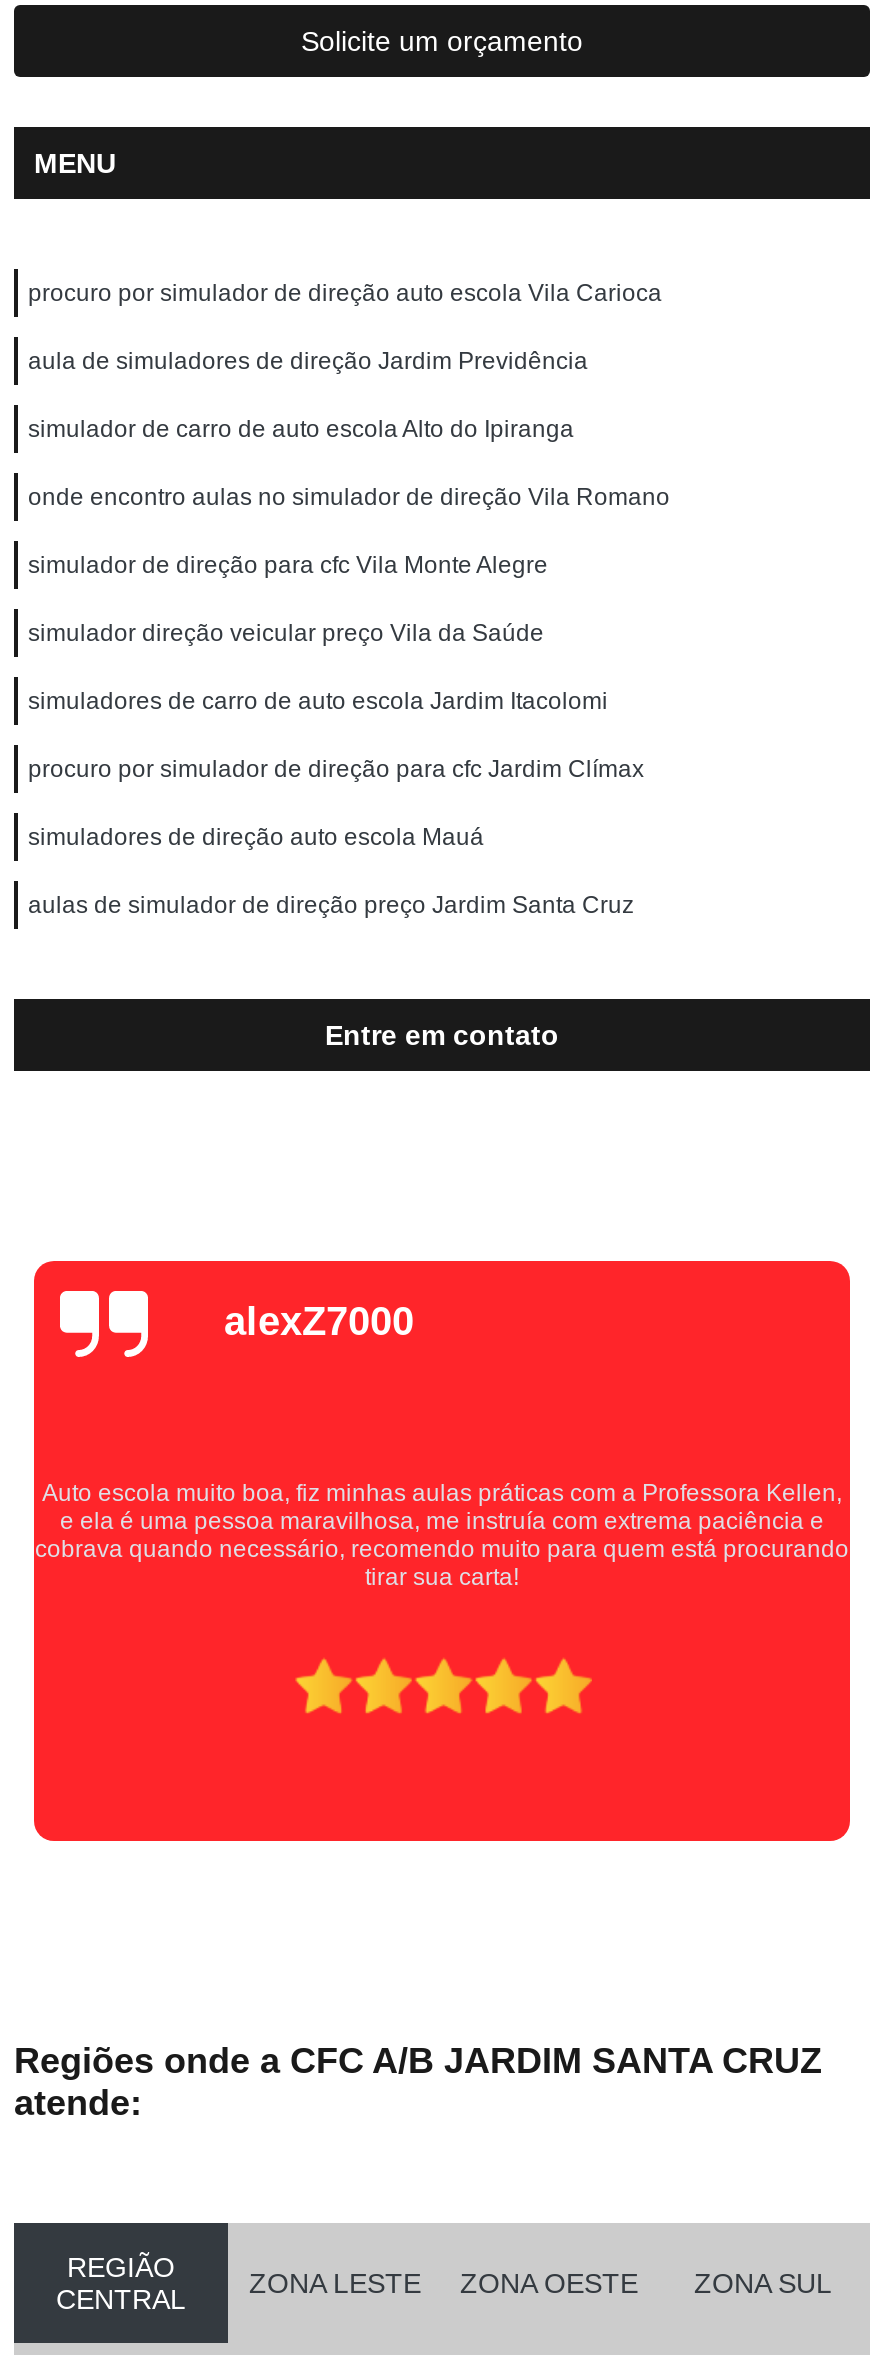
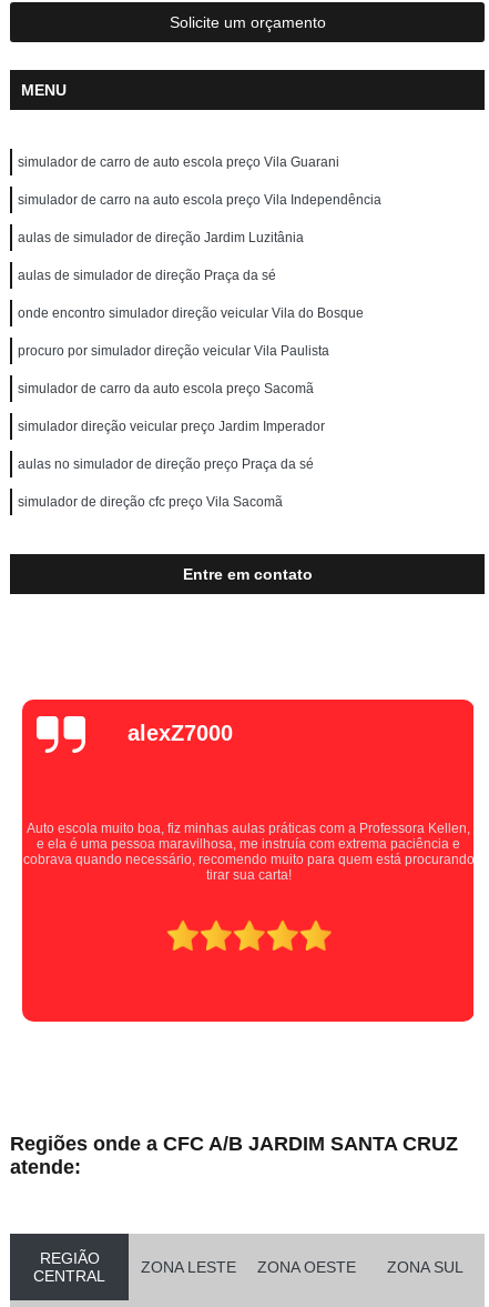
- procuro por simulador de direção auto escola Vila Carioca
+ simulador de carro de auto escola preço Vila Guarani

- aula de simuladores de direção Jardim Previdência
+ simulador de carro na auto escola preço Vila Independência

- simulador de carro de auto escola Alto do Ipiranga
+ aulas de simulador de direção Jardim Luzitânia

- onde encontro aulas no simulador de direção Vila Romano
+ aulas de simulador de direção Praça da sé

- simulador de direção para cfc Vila Monte Alegre
+ onde encontro simulador direção veicular Vila do Bosque

- simulador direção veicular preço Vila da Saúde
+ procuro por simulador direção veicular Vila Paulista

- simuladores de carro de auto escola Jardim Itacolomi
+ simulador de carro da auto escola preço Sacomã

- procuro por simulador de direção para cfc Jardim Clímax
+ simulador direção veicular preço Jardim Imperador

- simuladores de direção auto escola Mauá
+ aulas no simulador de direção preço Praça da sé

- aulas de simulador de direção preço Jardim Santa Cruz
+ simulador de direção cfc preço Vila Sacomã
